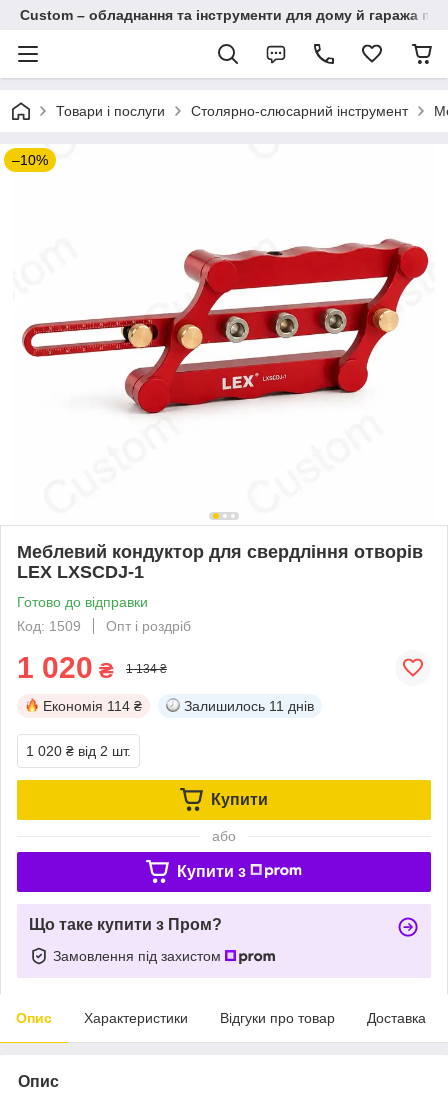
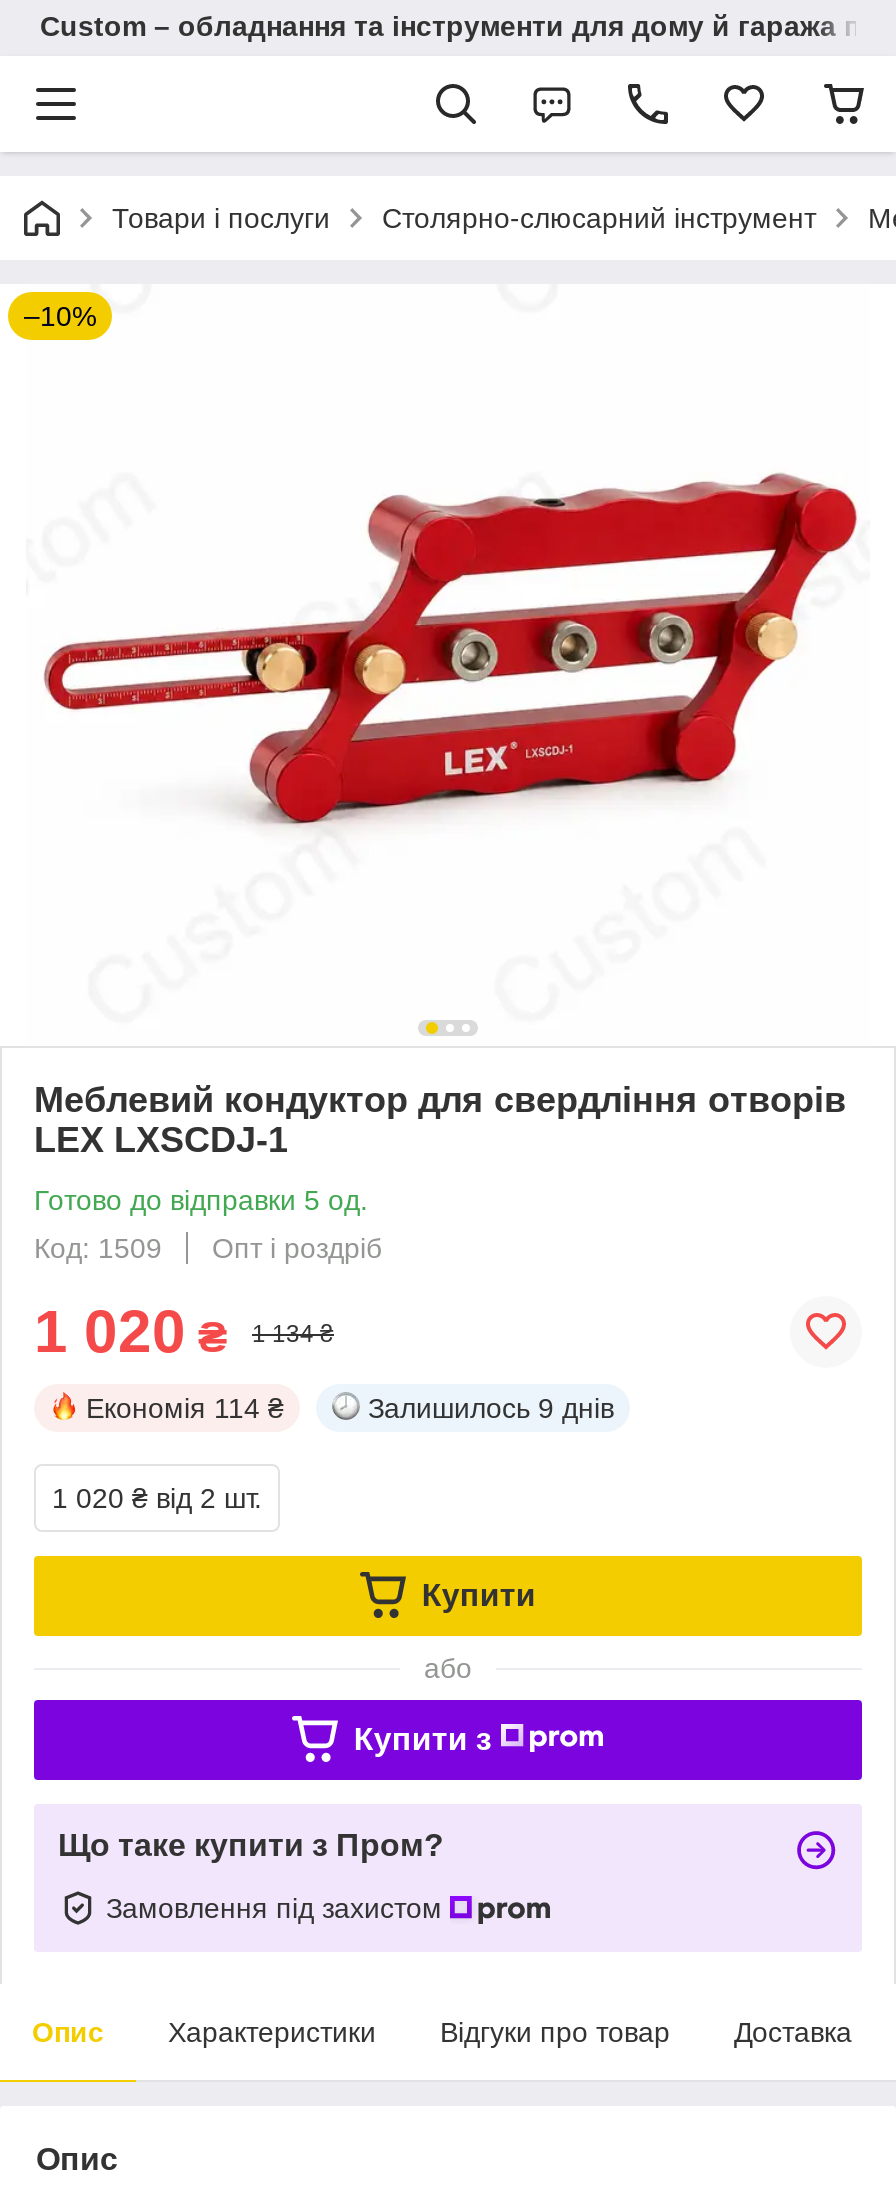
- Готово до відправки
+ Готово до відправки 5 од.

- Залишилось 11 днів
+ Залишилось 9 днів
